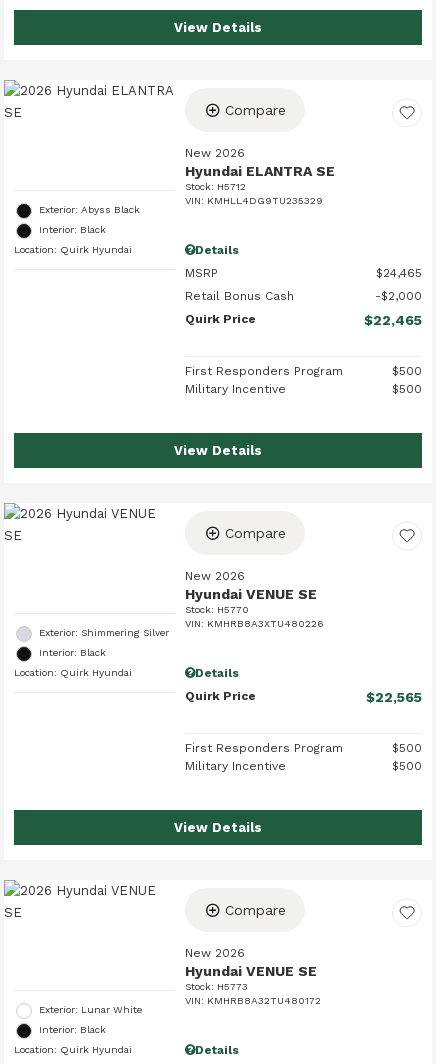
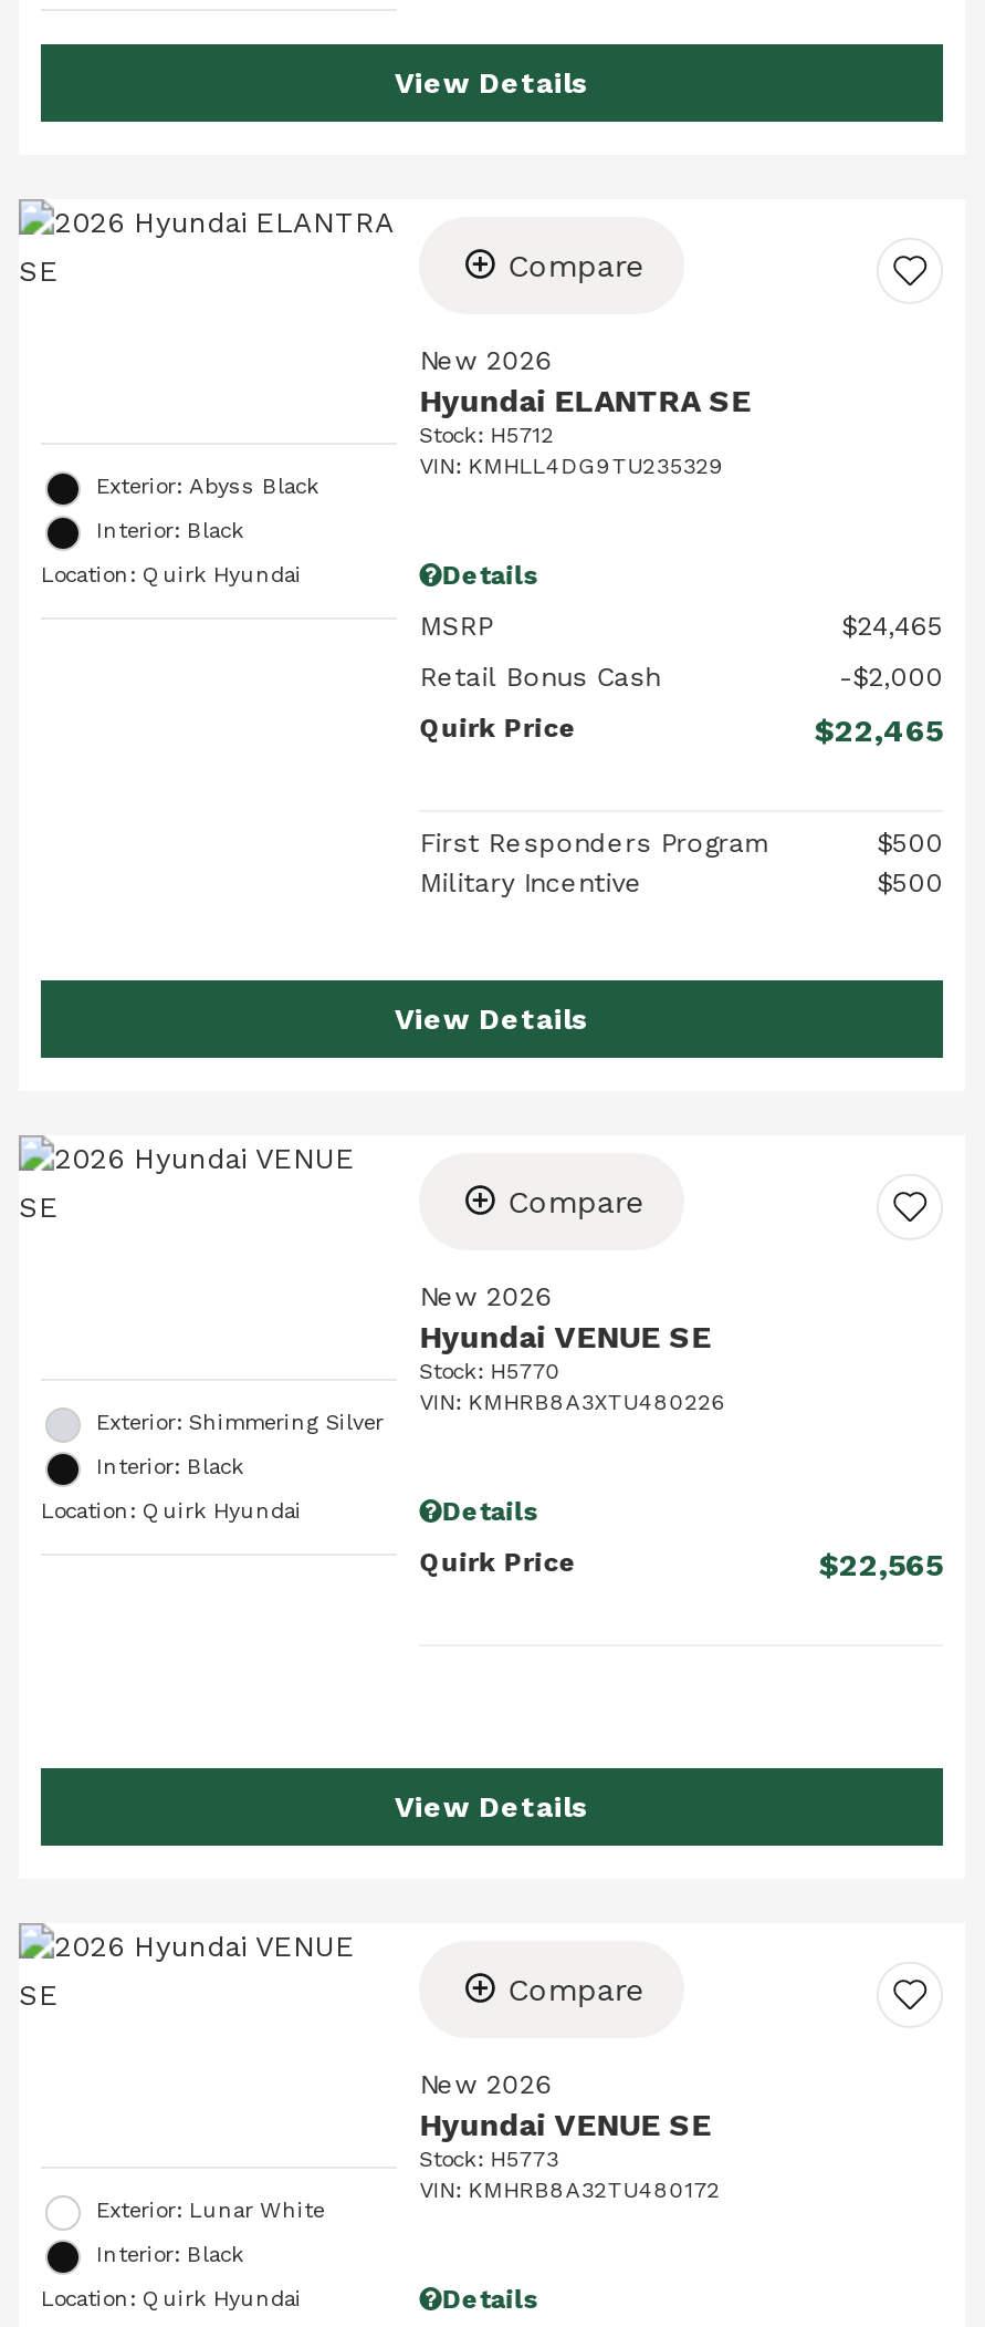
- First Responders Program
- $500
- Military Incentive
- $500
